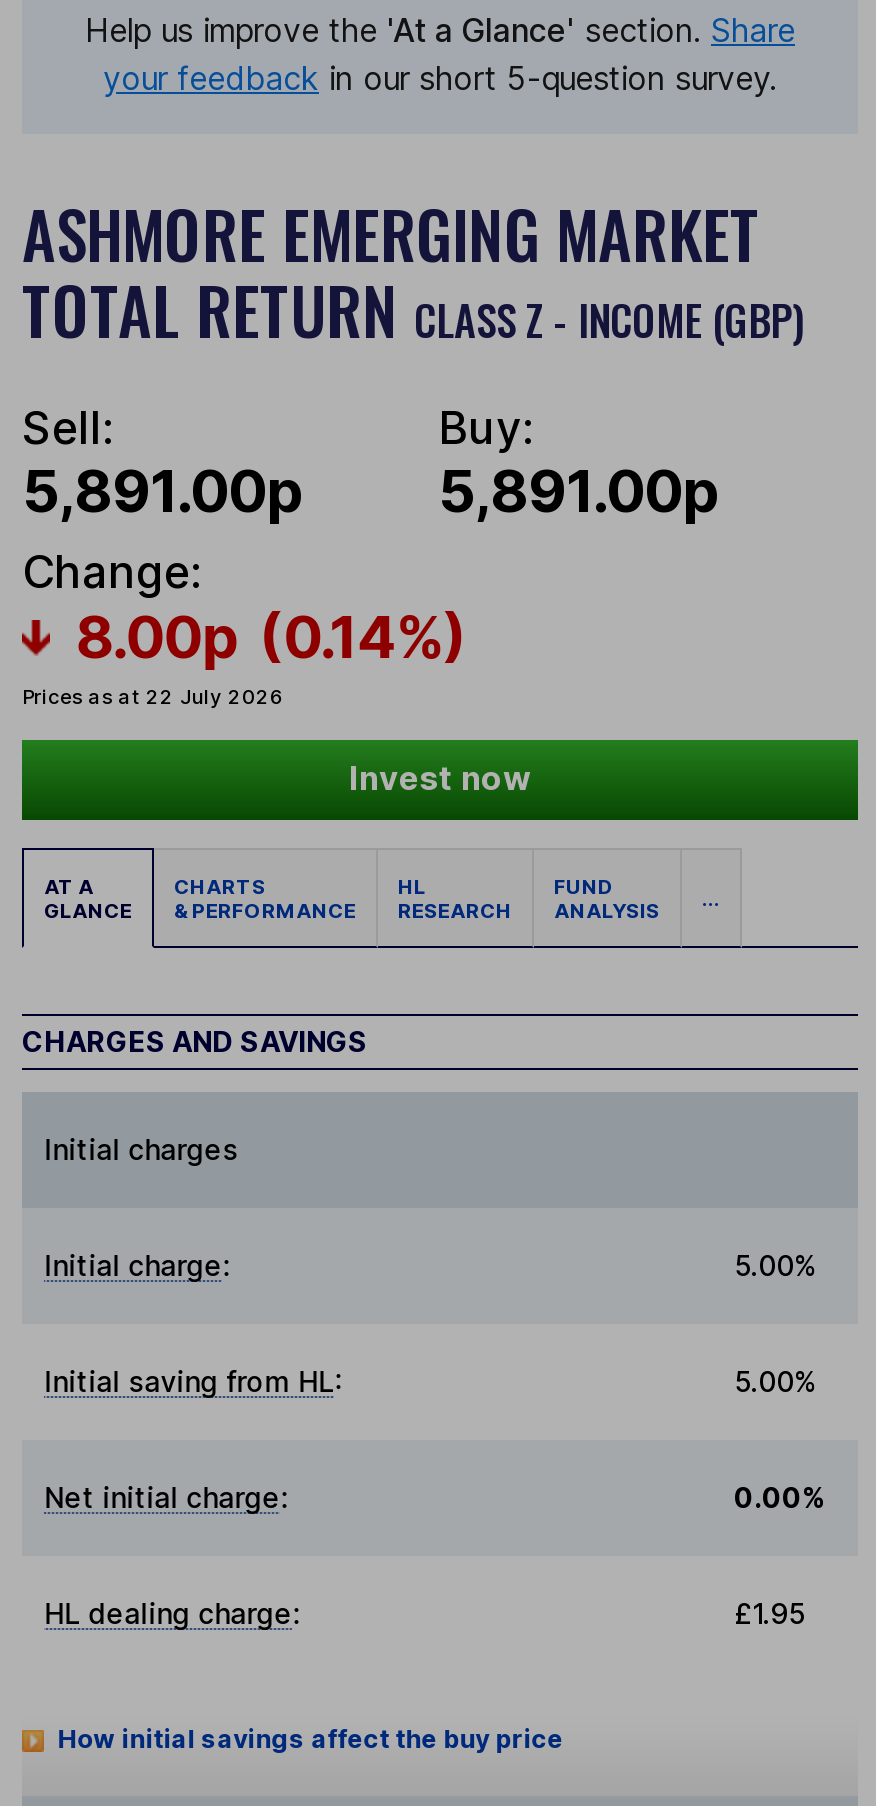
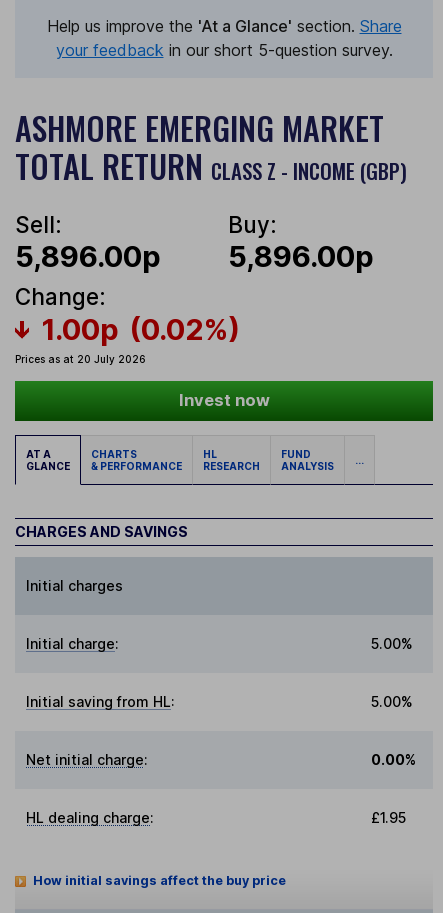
- 5,891.00p
+ 5,896.00p

- 5,891.00p
+ 5,896.00p

- 8.00p (0.14%)
- Prices as at 22 July 2026
+ 1.00p (0.02%)
+ Prices as at 20 July 2026
